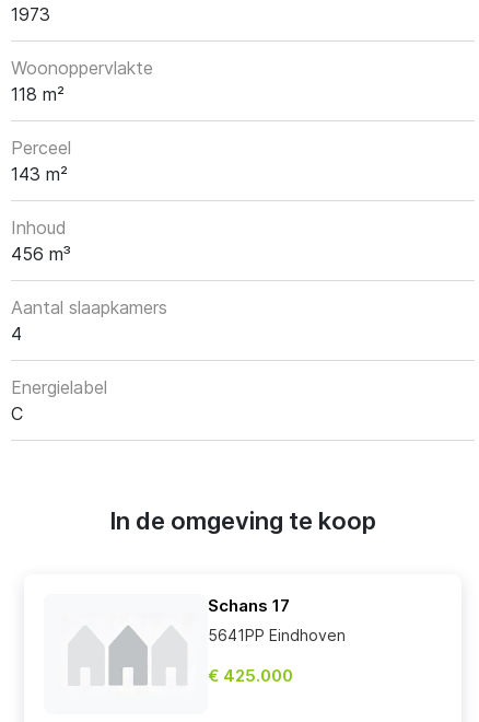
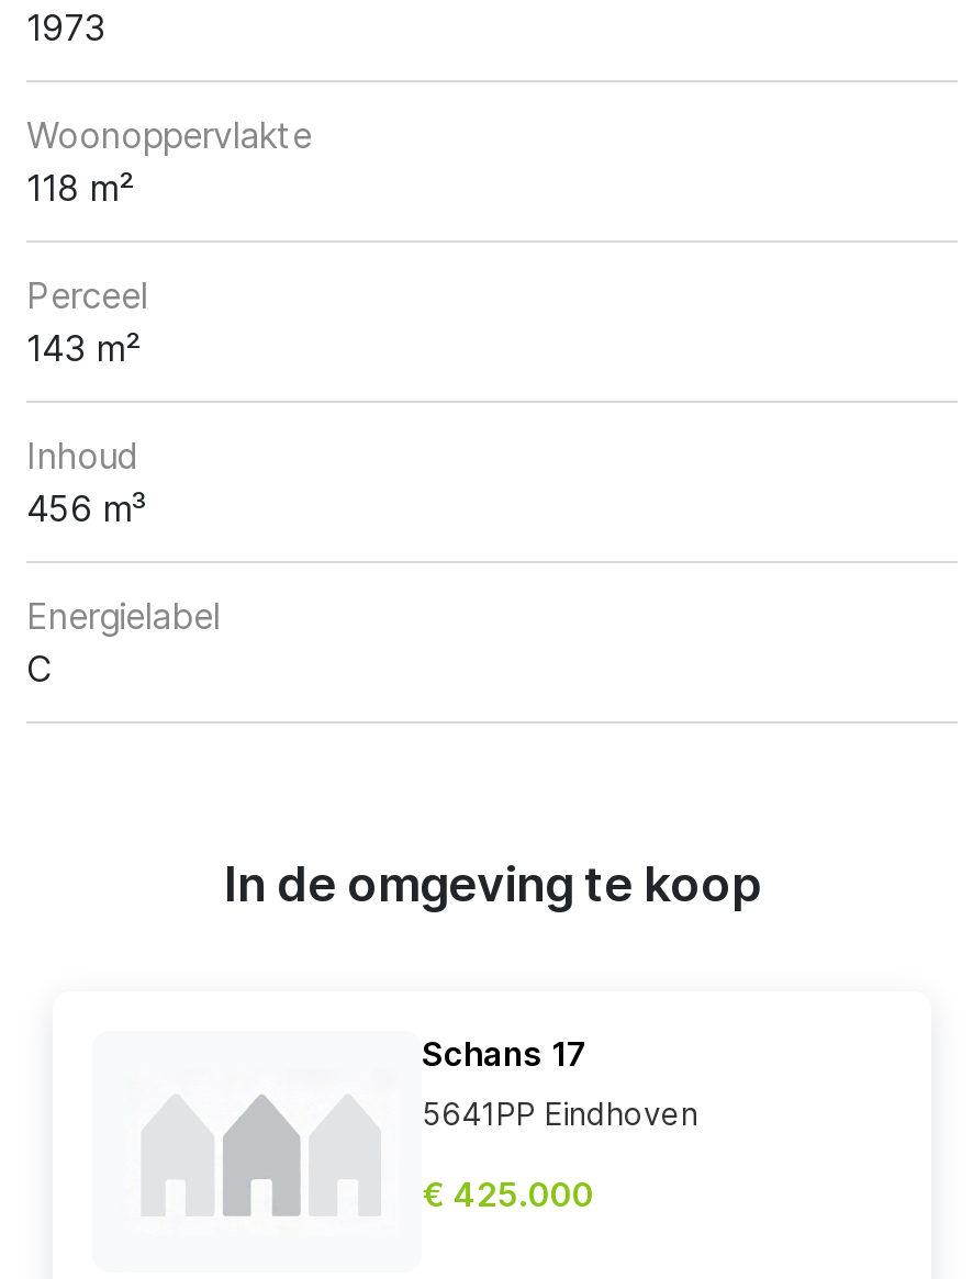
- Aantal slaapkamers
- 4
